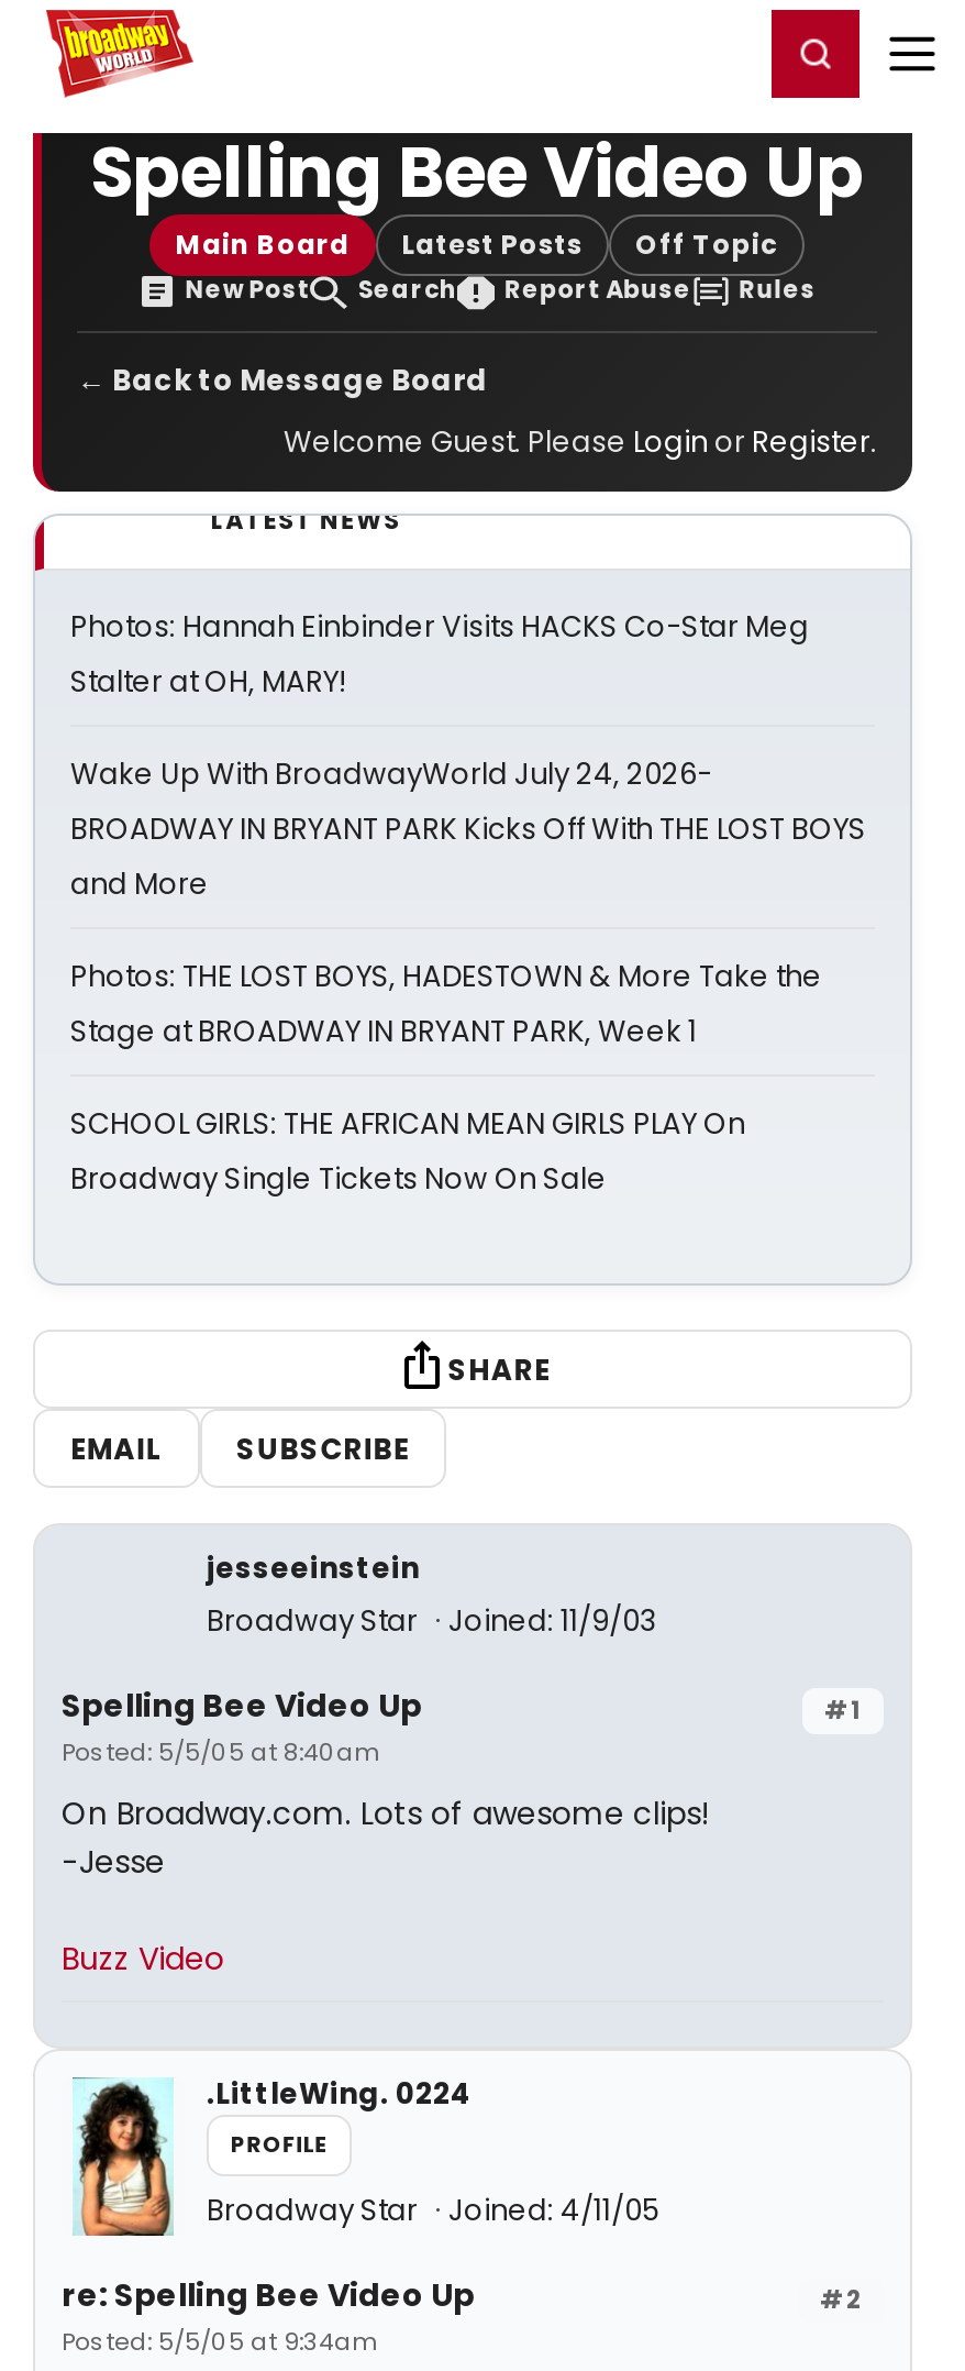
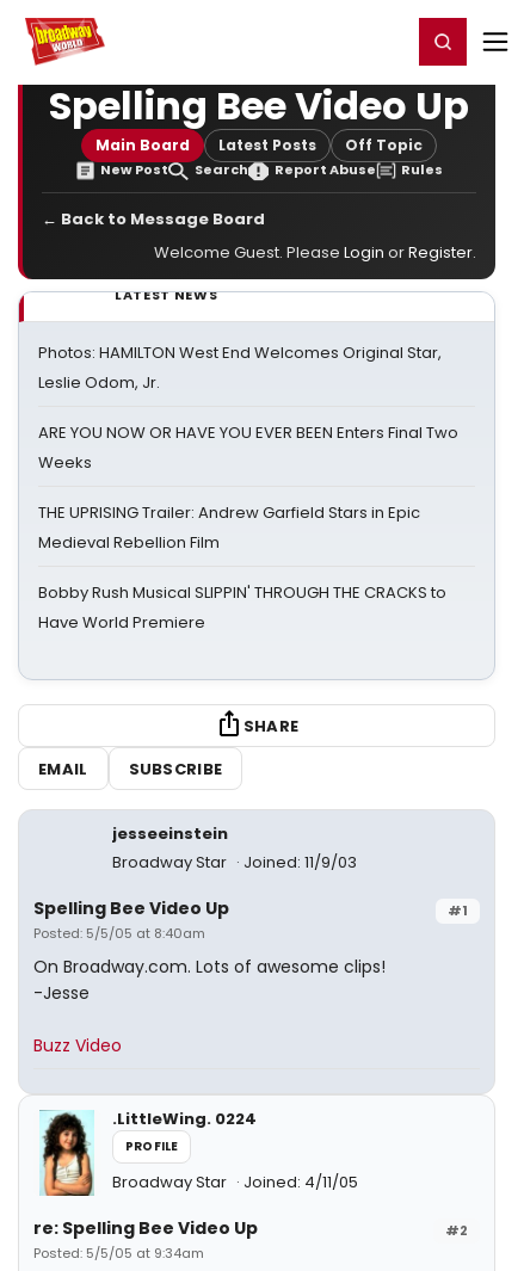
- Photos: Hannah Einbinder Visits HACKS Co-Star Meg
- Stalter at OH, MARY!
+ Photos: HAMILTON West End Welcomes Original Star,
+ Leslie Odom, Jr.

- Wake Up With BroadwayWorld July 24, 2026-
- BROADWAY IN BRYANT PARK Kicks Off With THE LOST BOYS
- and More
+ ARE YOU NOW OR HAVE YOU EVER BEEN Enters Final Two
+ Weeks

- Photos: THE LOST BOYS, HADESTOWN & More Take the
- Stage at BROADWAY IN BRYANT PARK, Week 1
+ THE UPRISING Trailer: Andrew Garfield Stars in Epic
+ Medieval Rebellion Film

- SCHOOL GIRLS: THE AFRICAN MEAN GIRLS PLAY On
- Broadway Single Tickets Now On Sale
+ Bobby Rush Musical SLIPPIN' THROUGH THE CRACKS to
+ Have World Premiere
